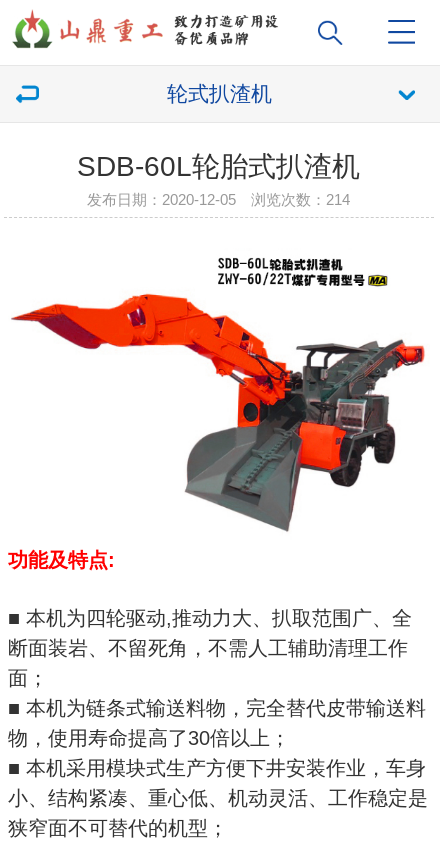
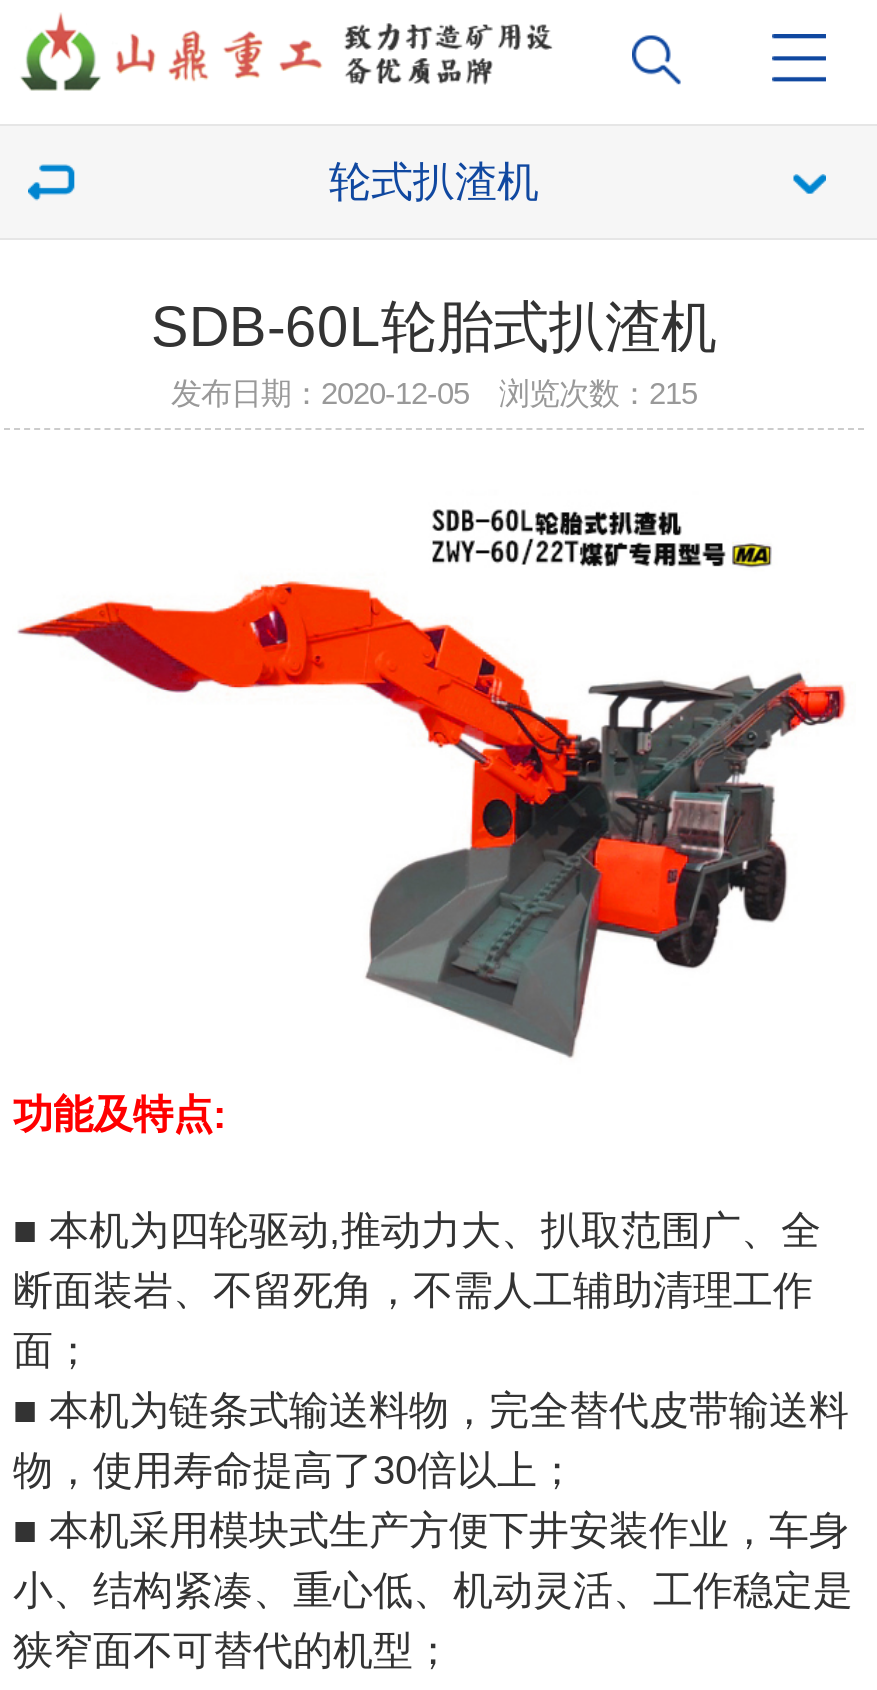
- 发布日期：2020-12-05 浏览次数：214
+ 发布日期：2020-12-05 浏览次数：215
